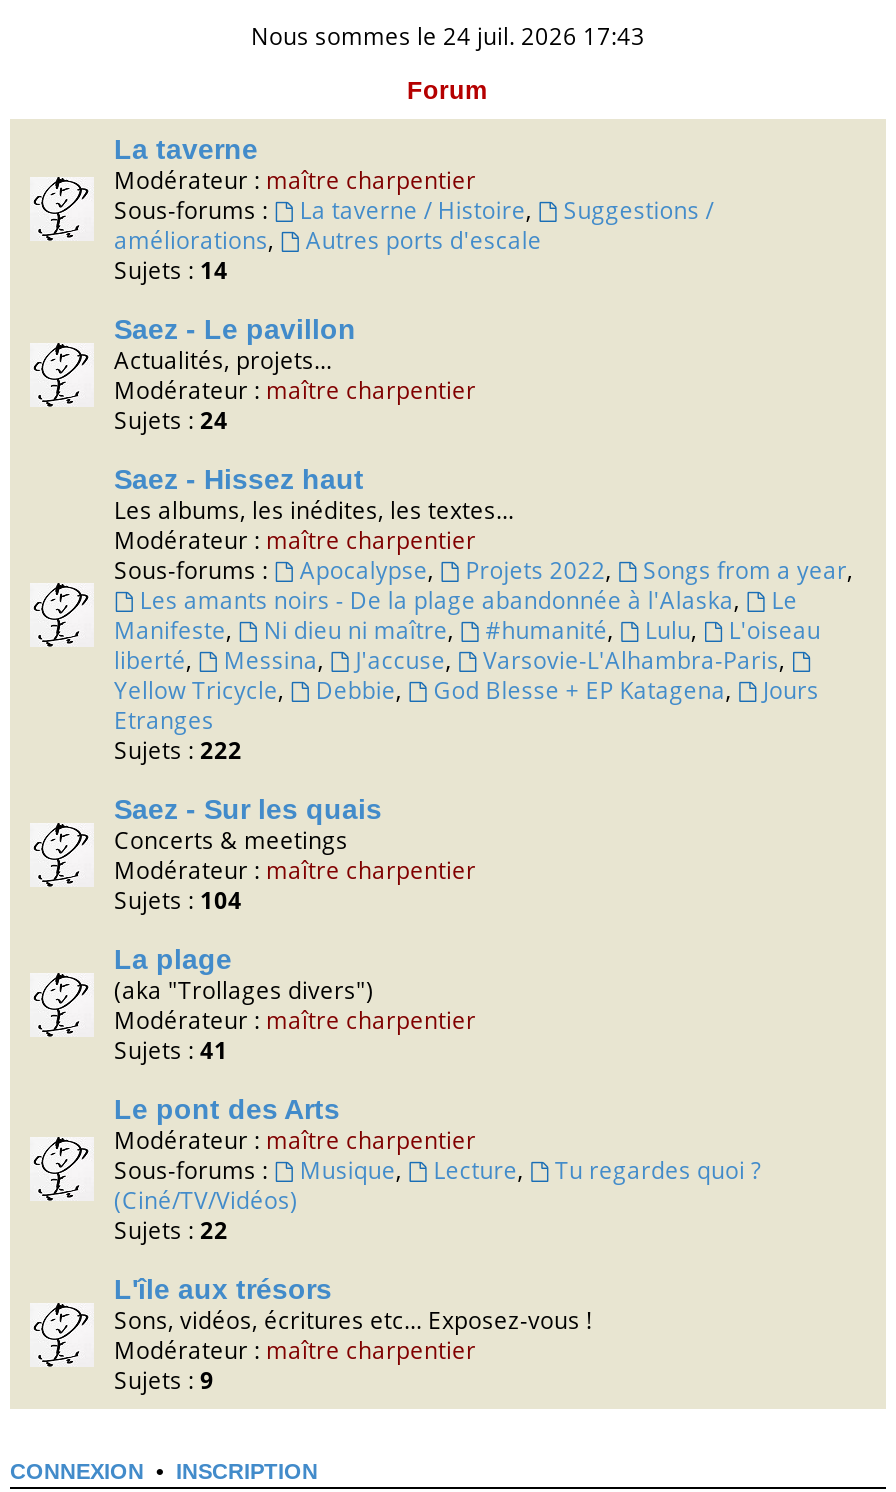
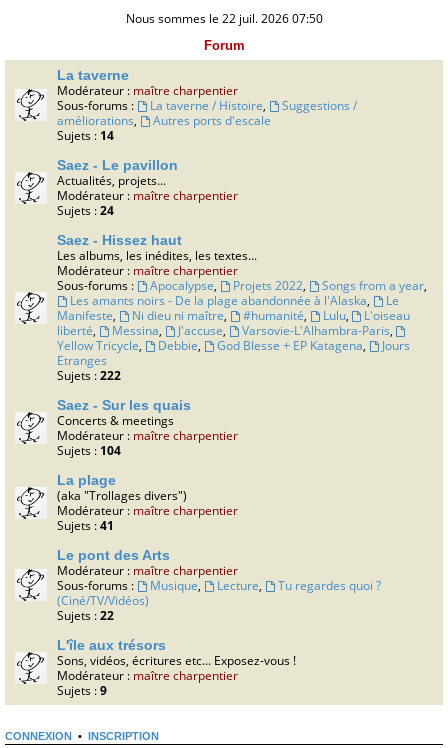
- Nous sommes le 24 juil. 2026 17:43
+ Nous sommes le 22 juil. 2026 07:50
